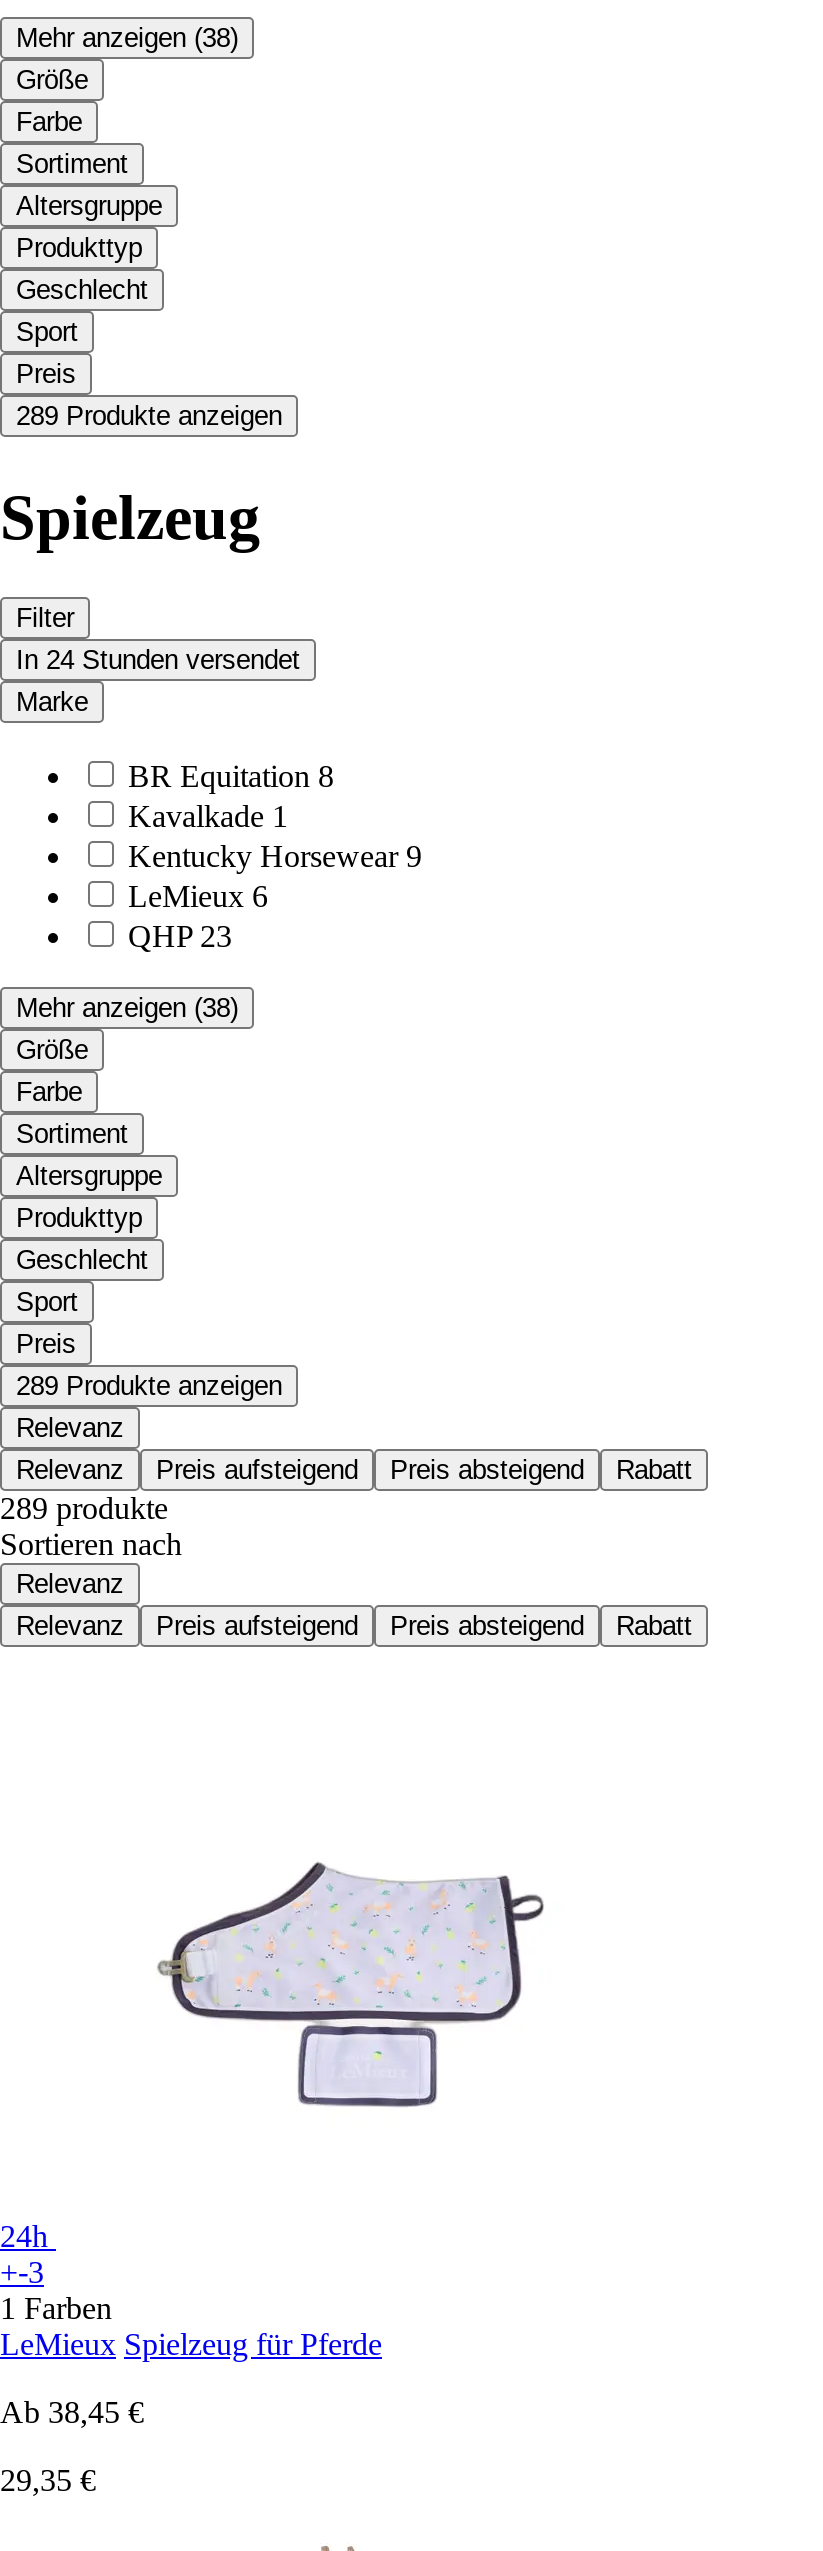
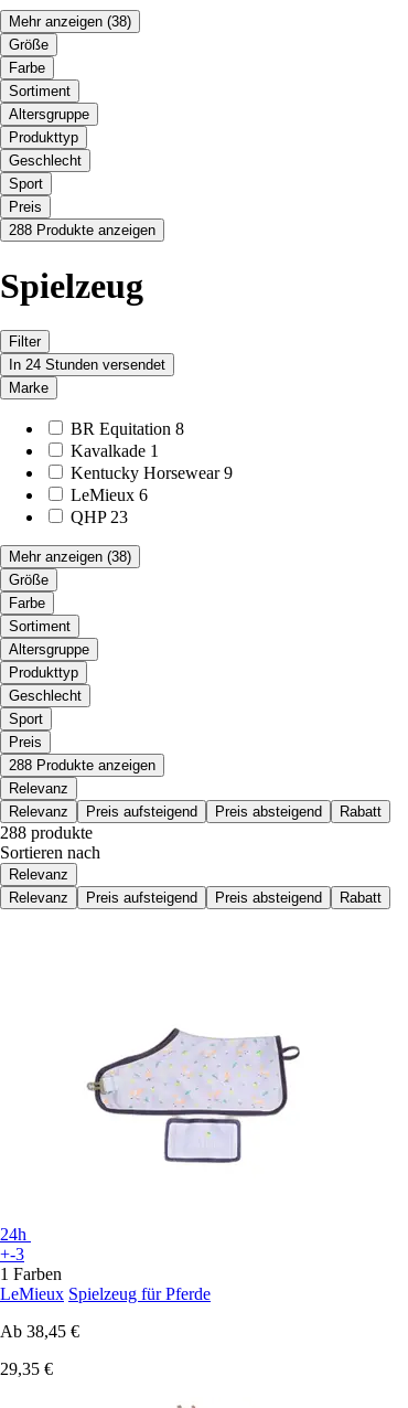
- 289 Produkte anzeigen
+ 288 Produkte anzeigen

- 289 Produkte anzeigen
+ 288 Produkte anzeigen

- 289 produkte
+ 288 produkte
